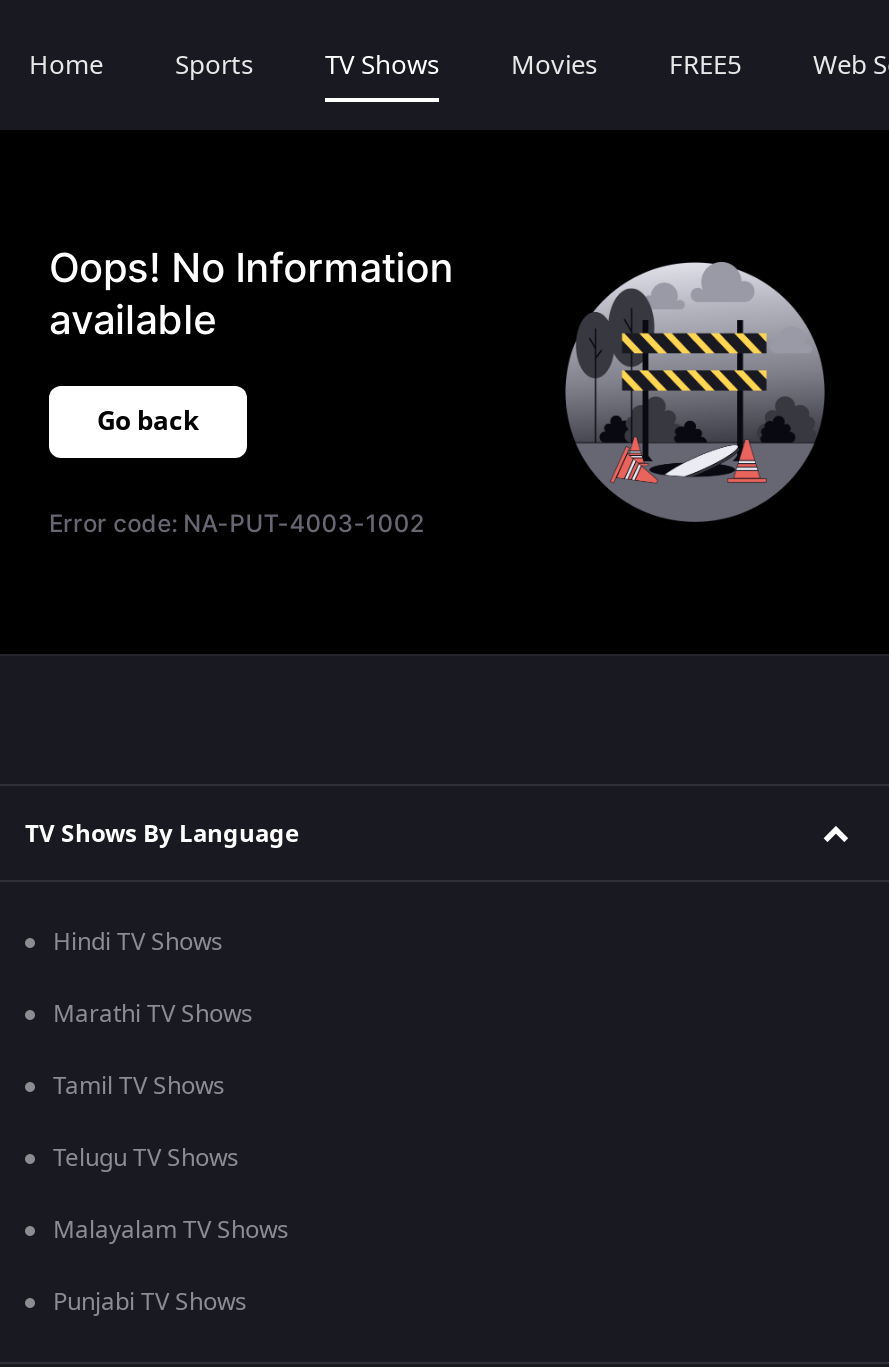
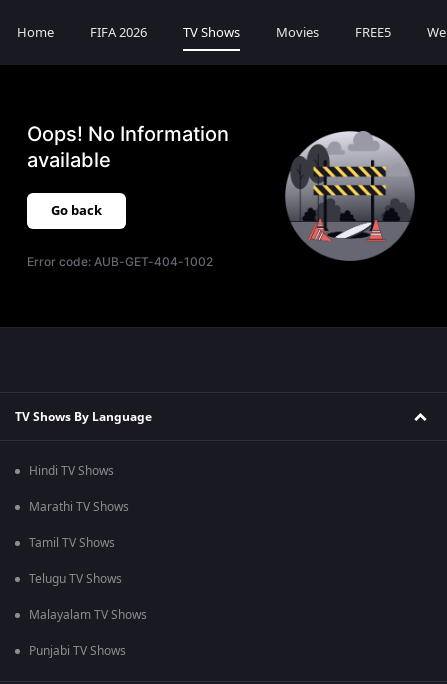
- Sports
+ FIFA 2026

- Error code: NA-PUT-4003-1002
+ Error code: AUB-GET-404-1002
